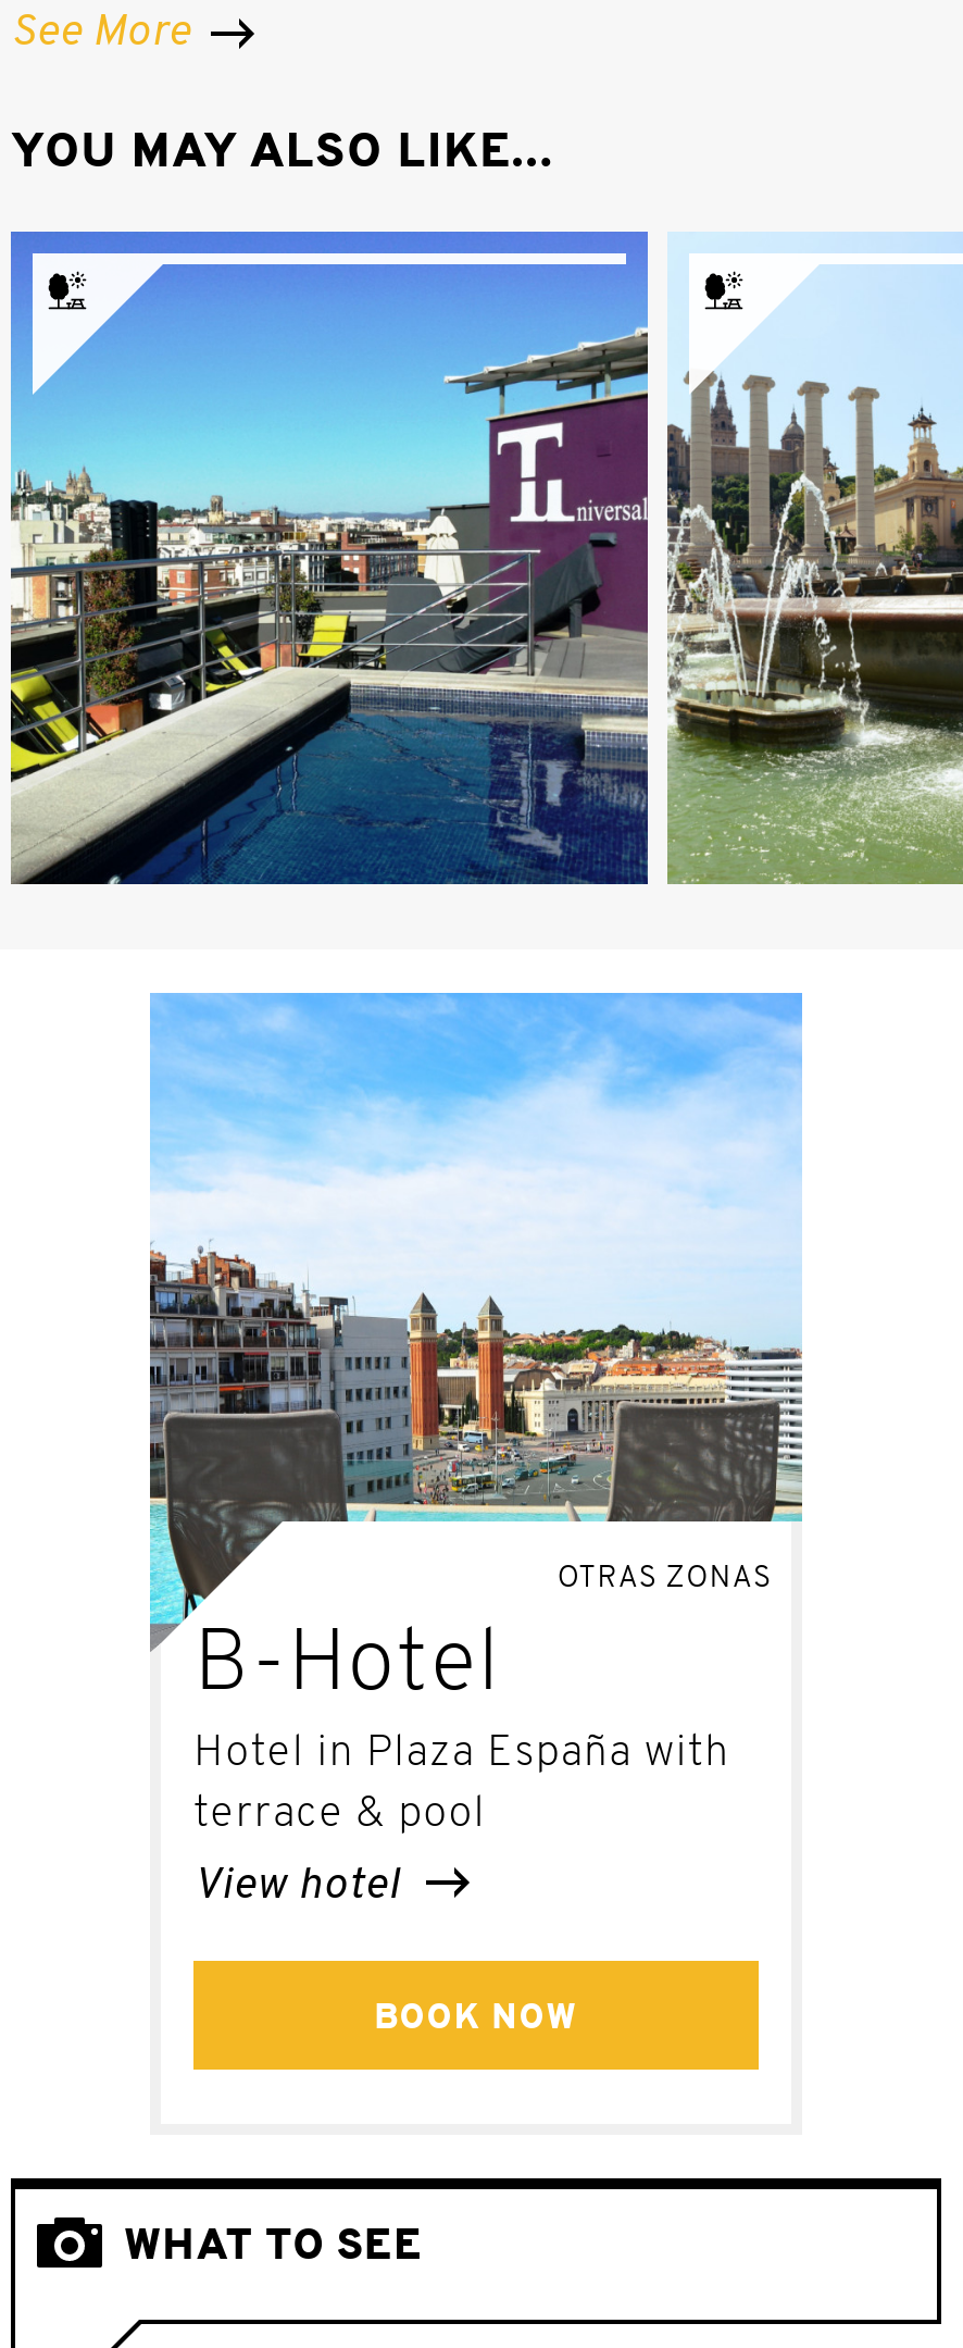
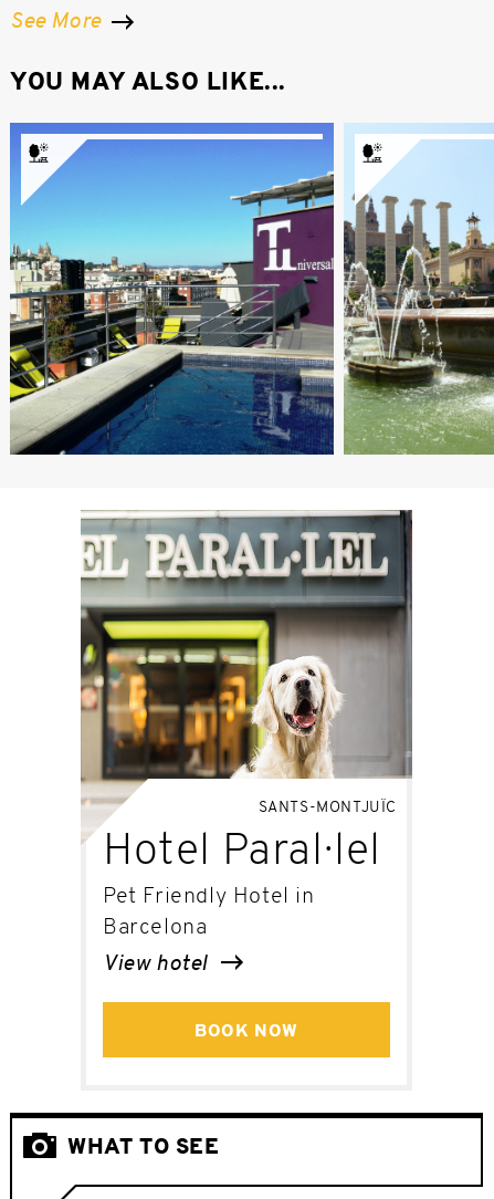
- [image]
- OTRAS ZONAS
- B-Hotel
- Hotel in Plaza España with
- terrace & pool
+ [image]
+ SANTS-MONTJUÏC
+ Hotel Paral·lel
+ Pet Friendly Hotel in
+ Barcelona
